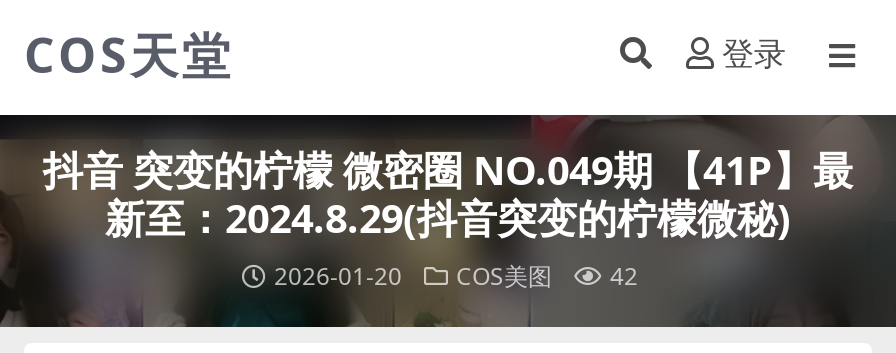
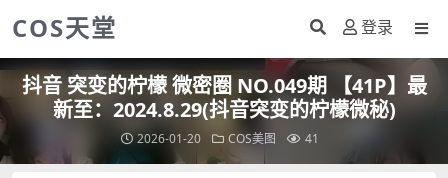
- 2026-01-20 COS美图 42
+ 2026-01-20 COS美图 41
